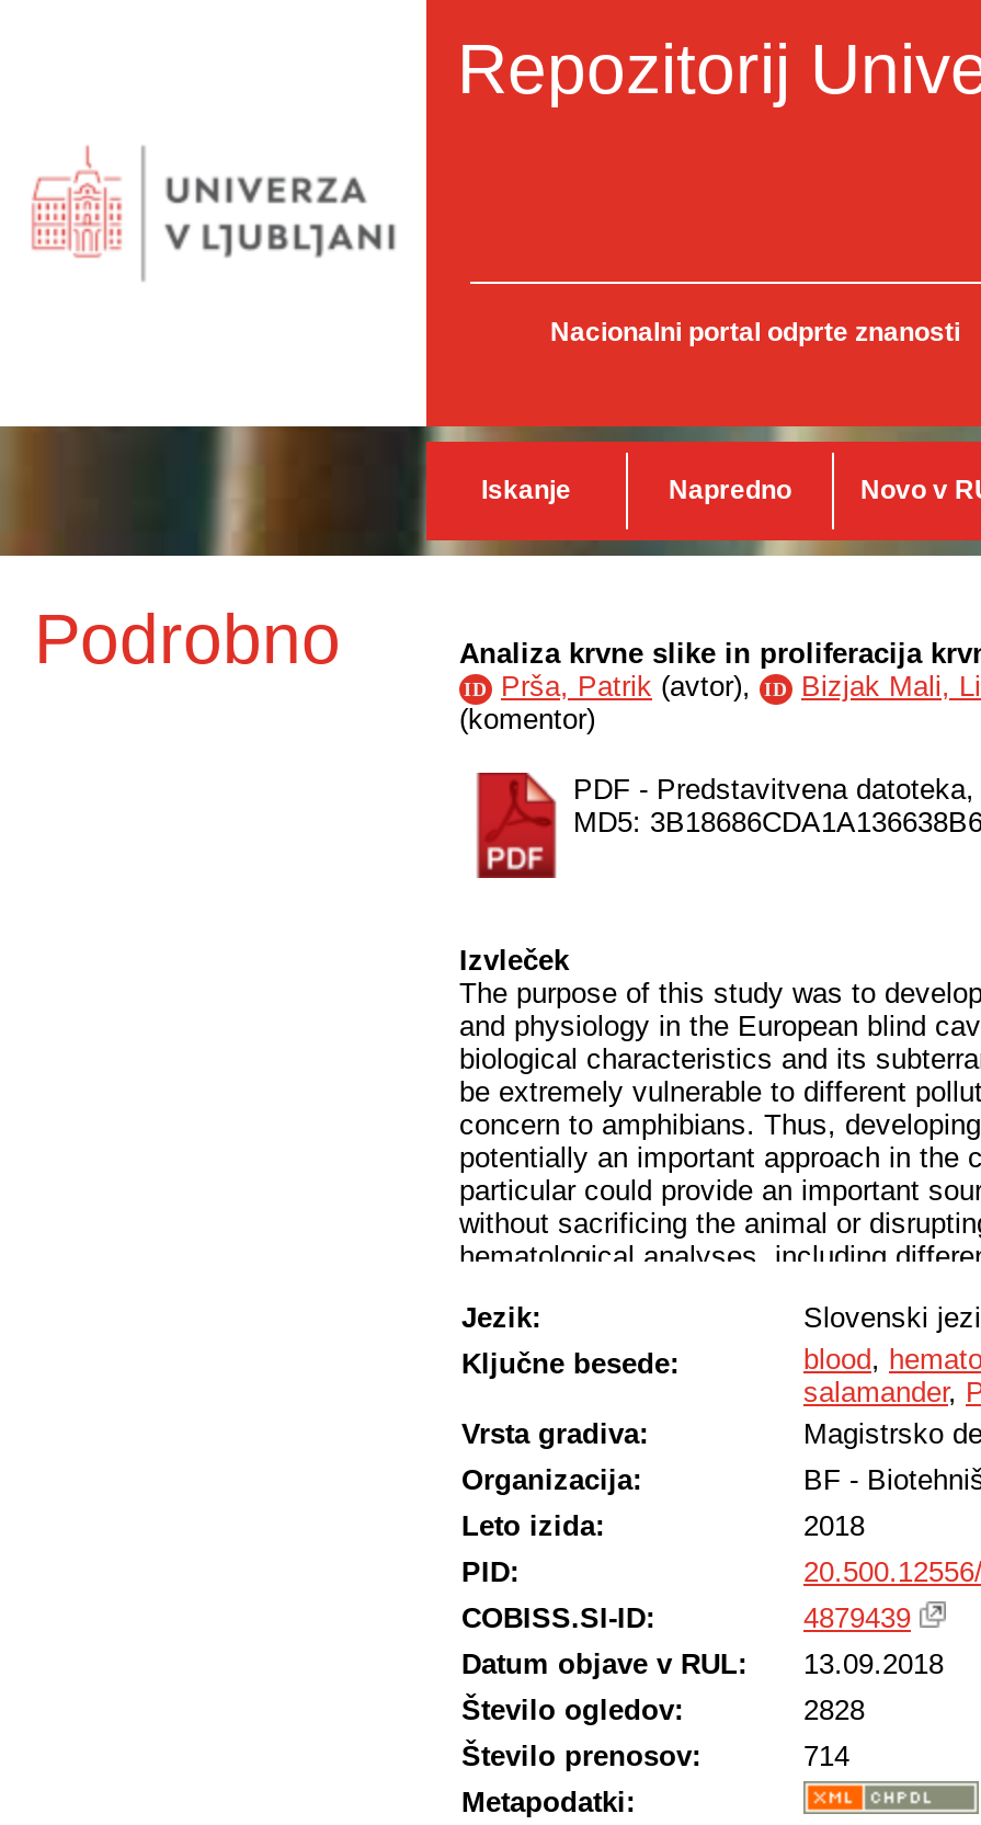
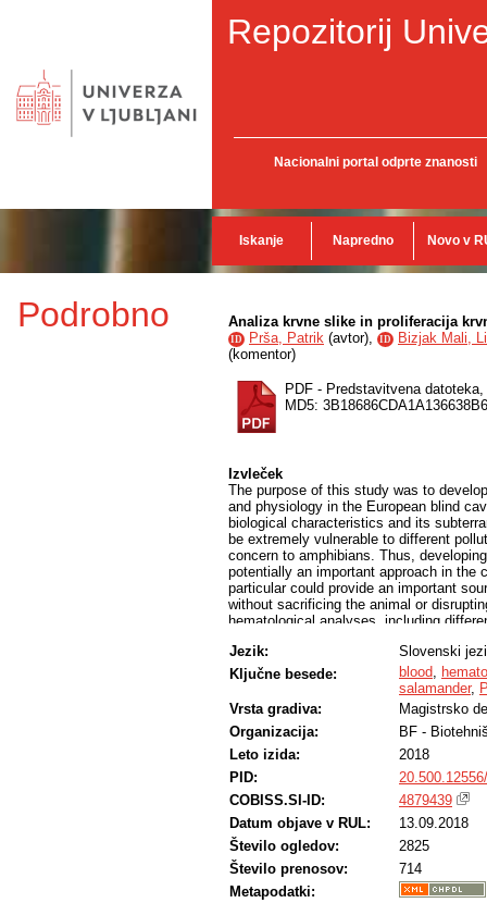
- 2828
+ 2825
